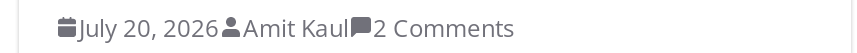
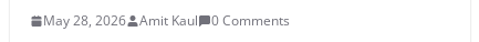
- July 20, 2026
+ May 28, 2026

- 2 Comments
+ 0 Comments
